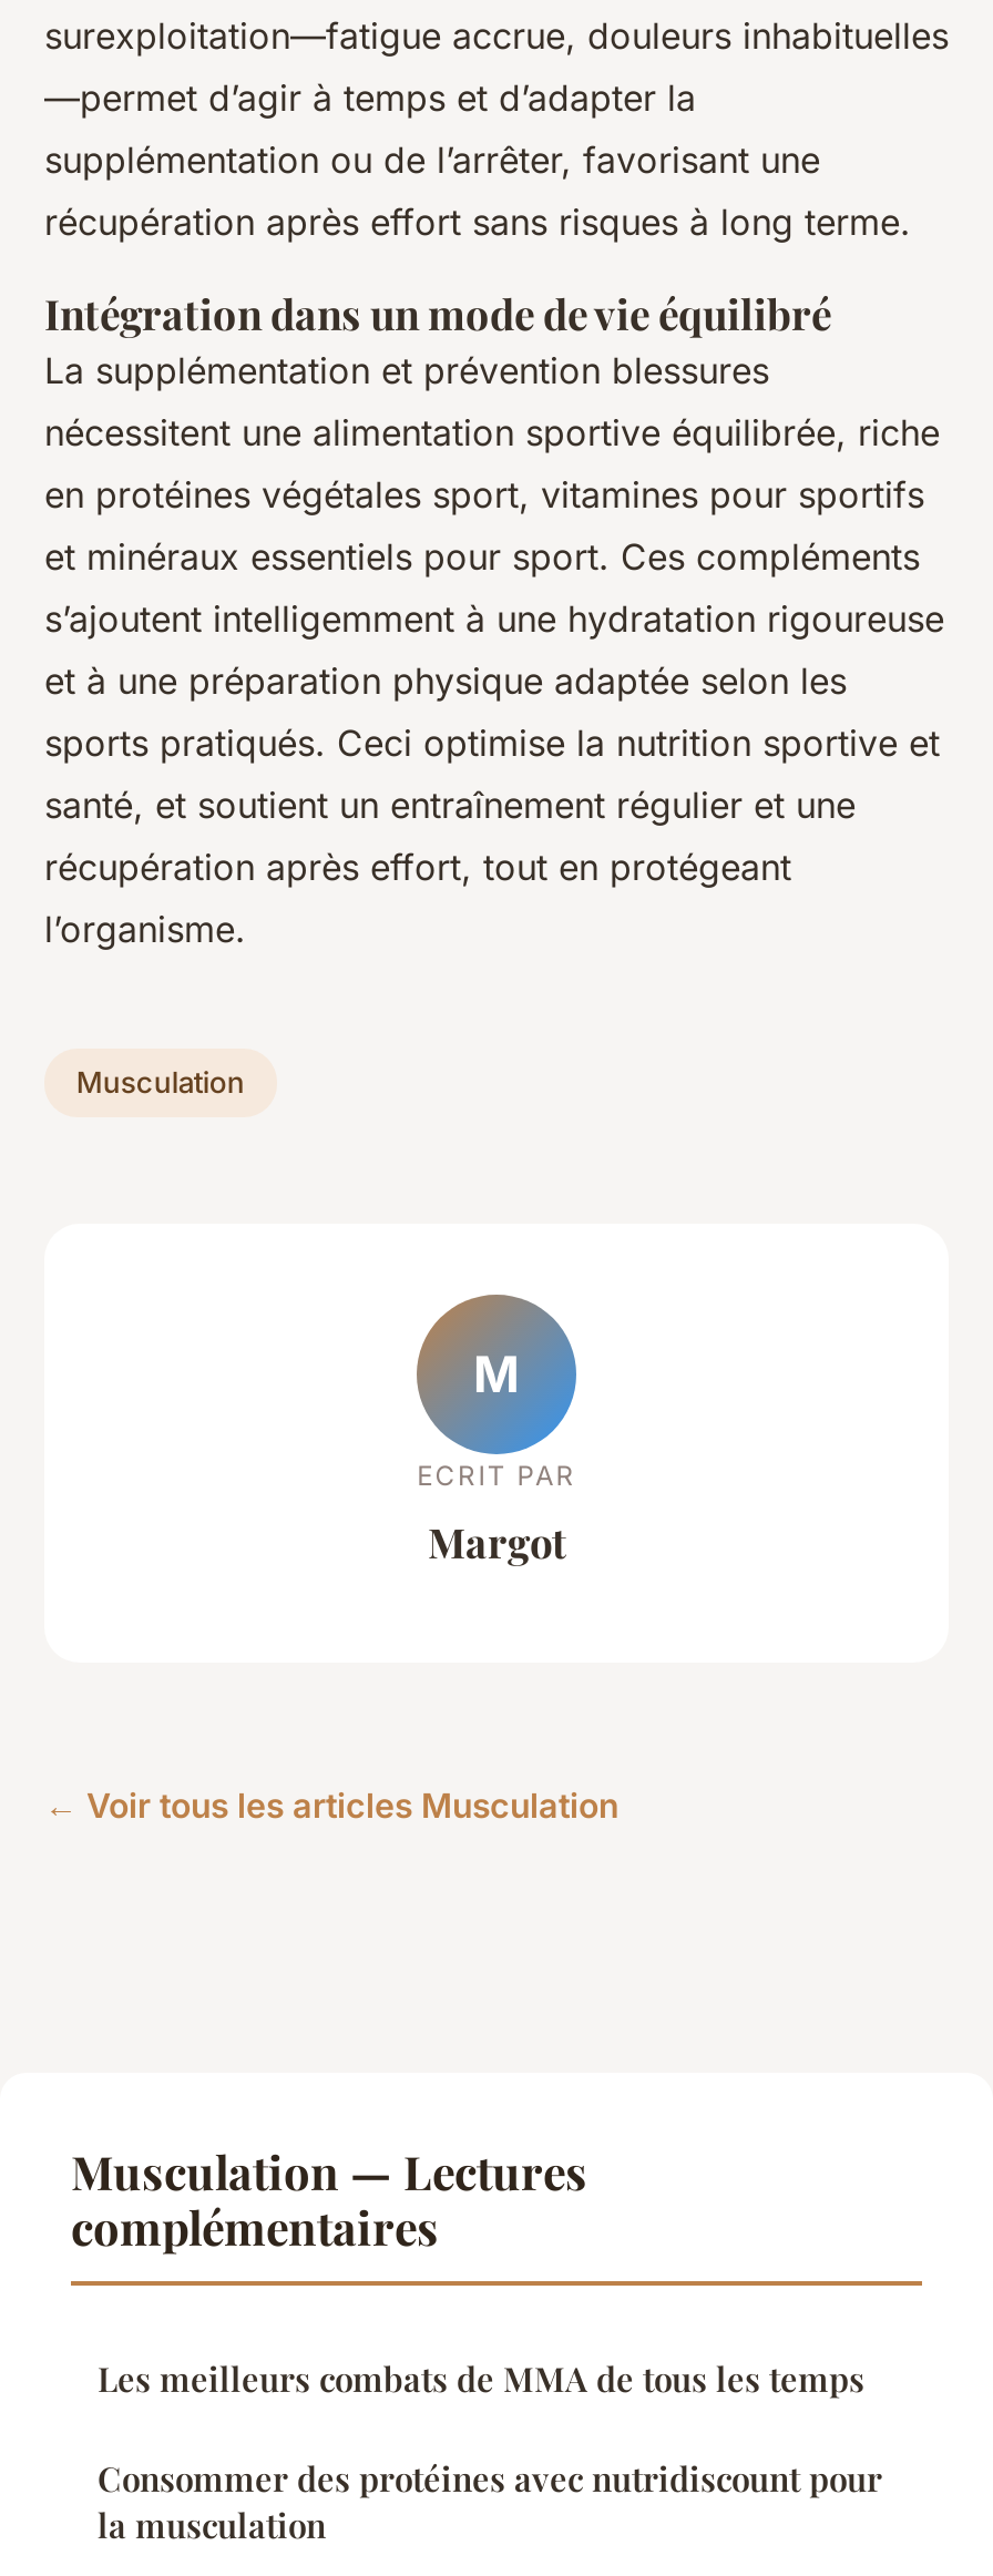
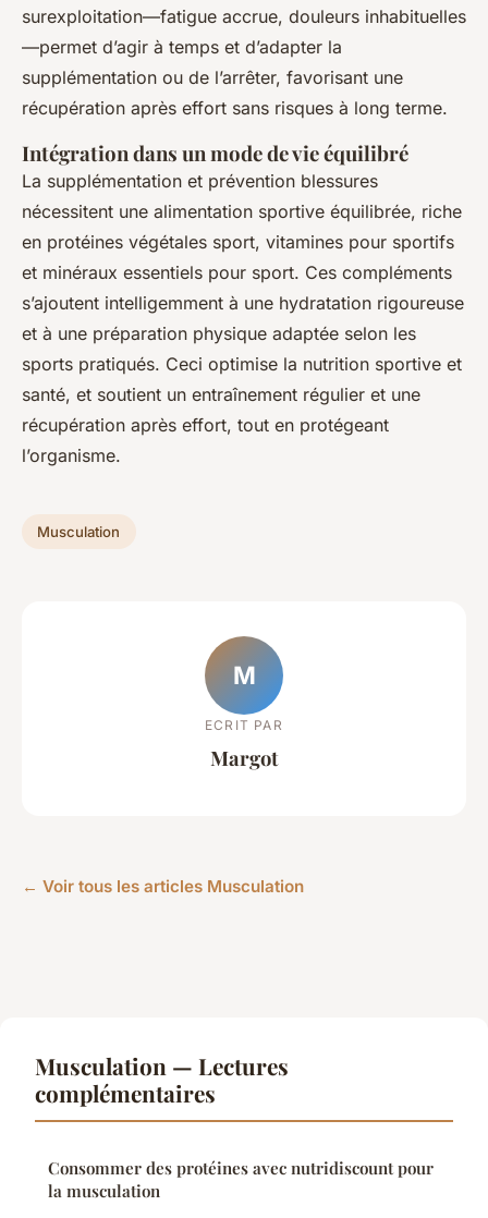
- Les meilleurs combats de MMA de tous les temps
